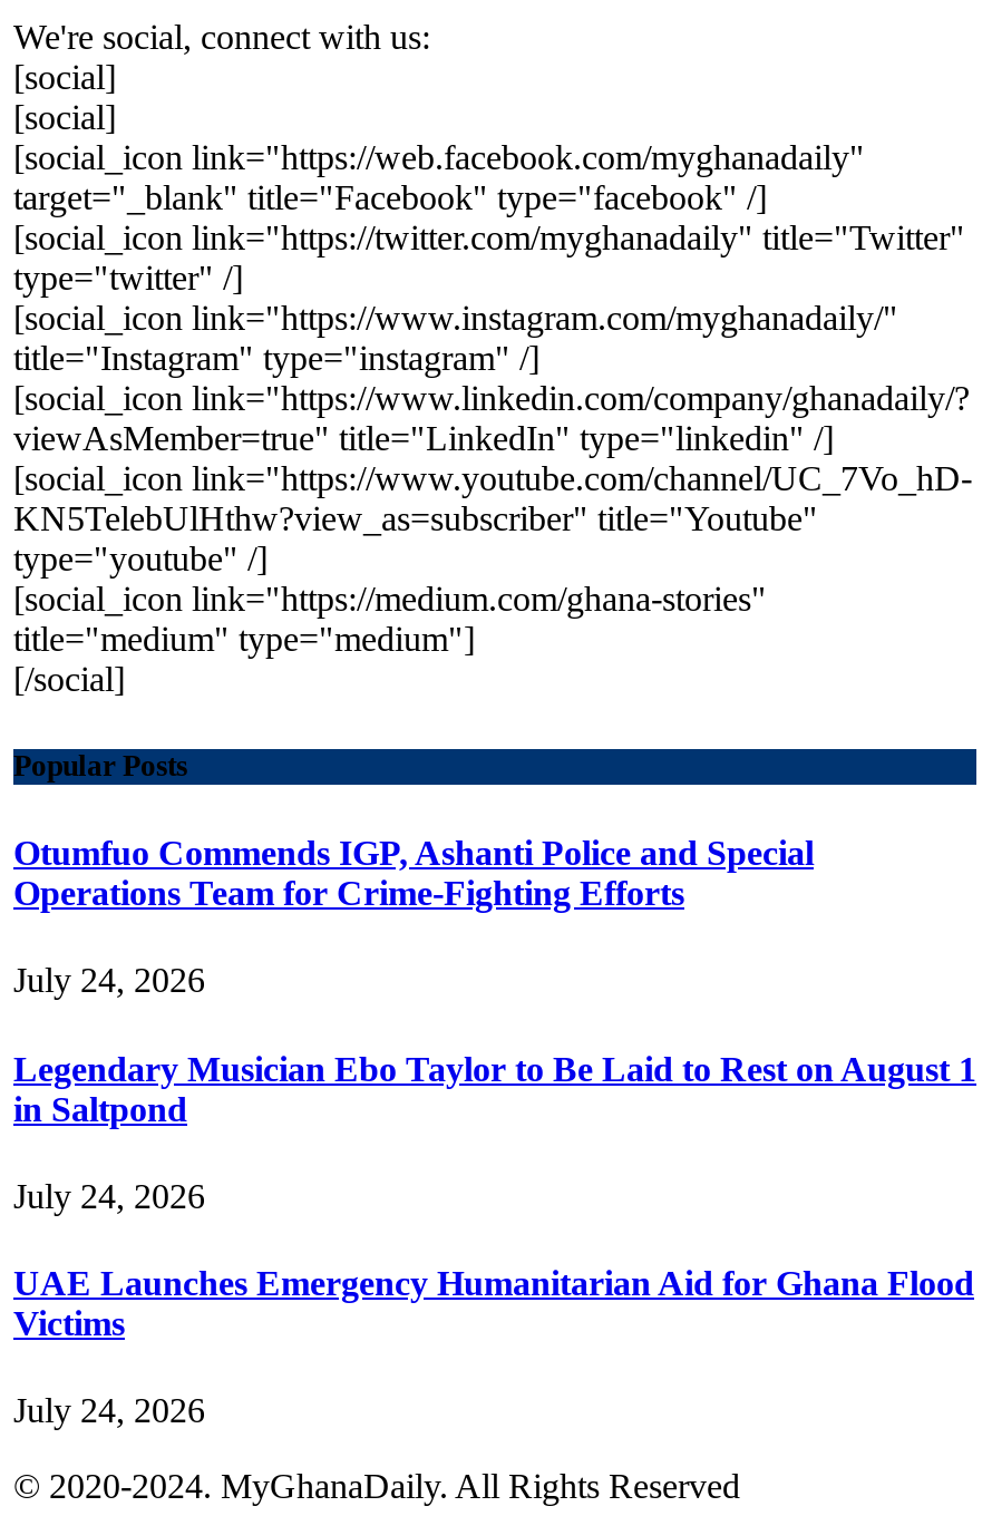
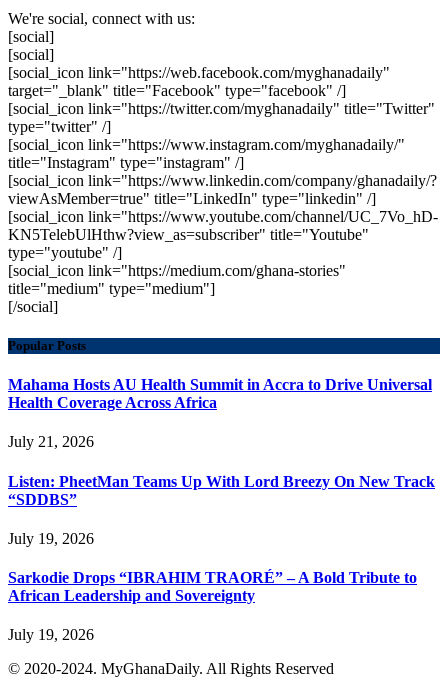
- Otumfuo Commends IGP, Ashanti Police and Special
- Operations Team for Crime-Fighting Efforts
+ Mahama Hosts AU Health Summit in Accra to Drive Universal
+ Health Coverage Across Africa

- July 24, 2026
+ July 21, 2026

- Legendary Musician Ebo Taylor to Be Laid to Rest on August 1
- in Saltpond
+ Listen: PheetMan Teams Up With Lord Breezy On New Track
+ “SDDBS”

- July 24, 2026
+ July 19, 2026

- UAE Launches Emergency Humanitarian Aid for Ghana Flood
- Victims
+ Sarkodie Drops “IBRAHIM TRAORÉ” – A Bold Tribute to
+ African Leadership and Sovereignty

- July 24, 2026
+ July 19, 2026
